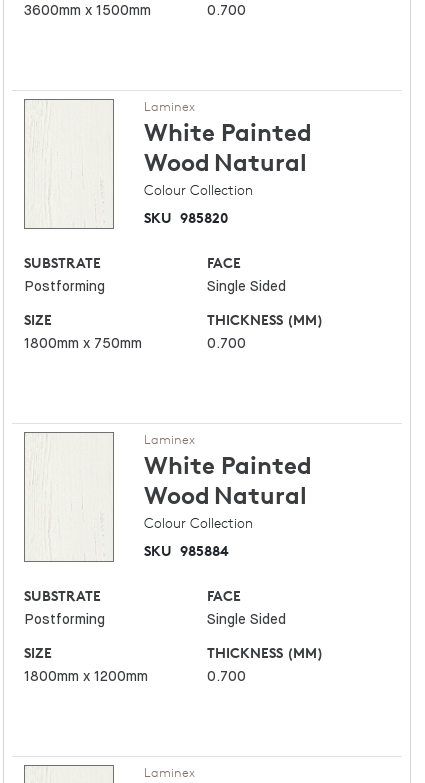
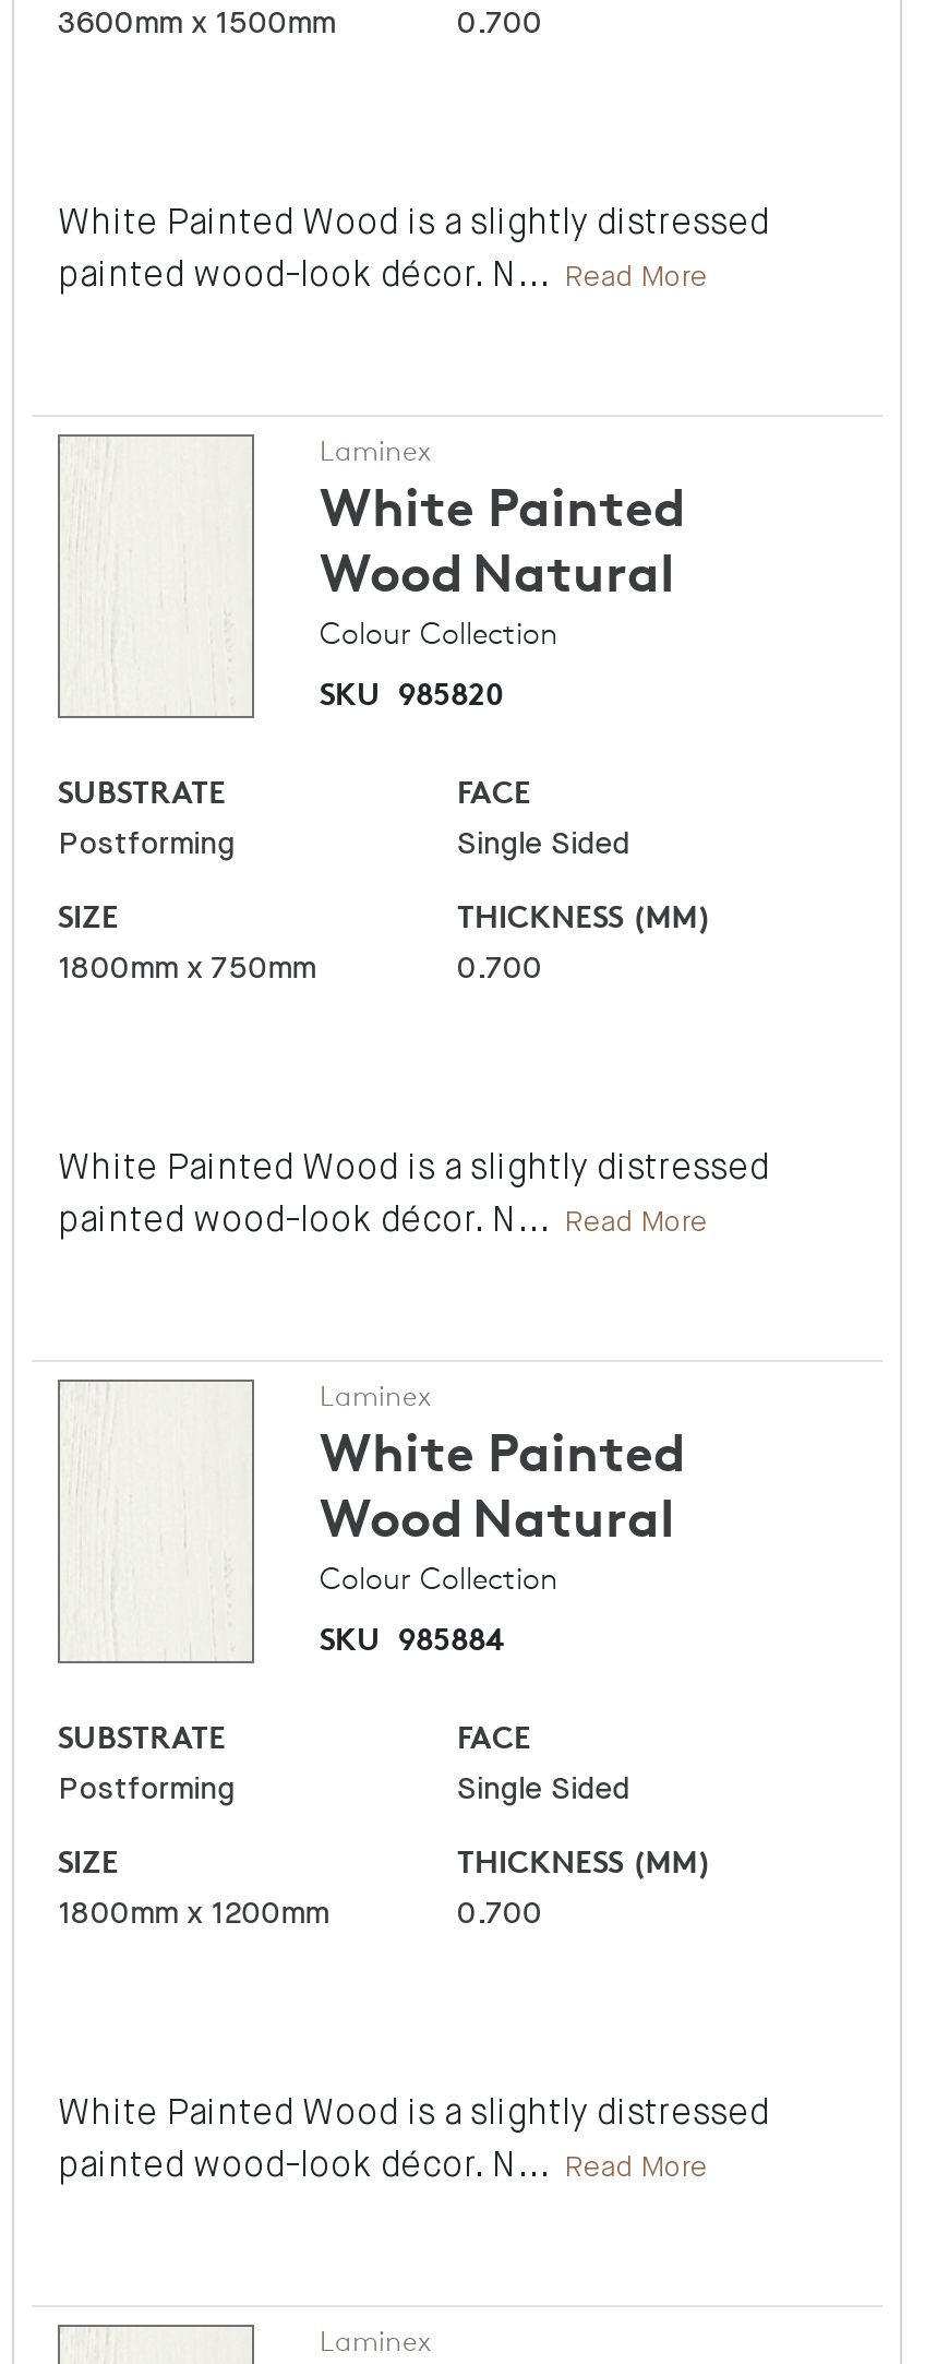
+ White Painted Wood is a slightly distressed
+ painted wood-look décor. N... Read More

+ White Painted Wood is a slightly distressed
+ painted wood-look décor. N... Read More

+ White Painted Wood is a slightly distressed
+ painted wood-look décor. N... Read More
